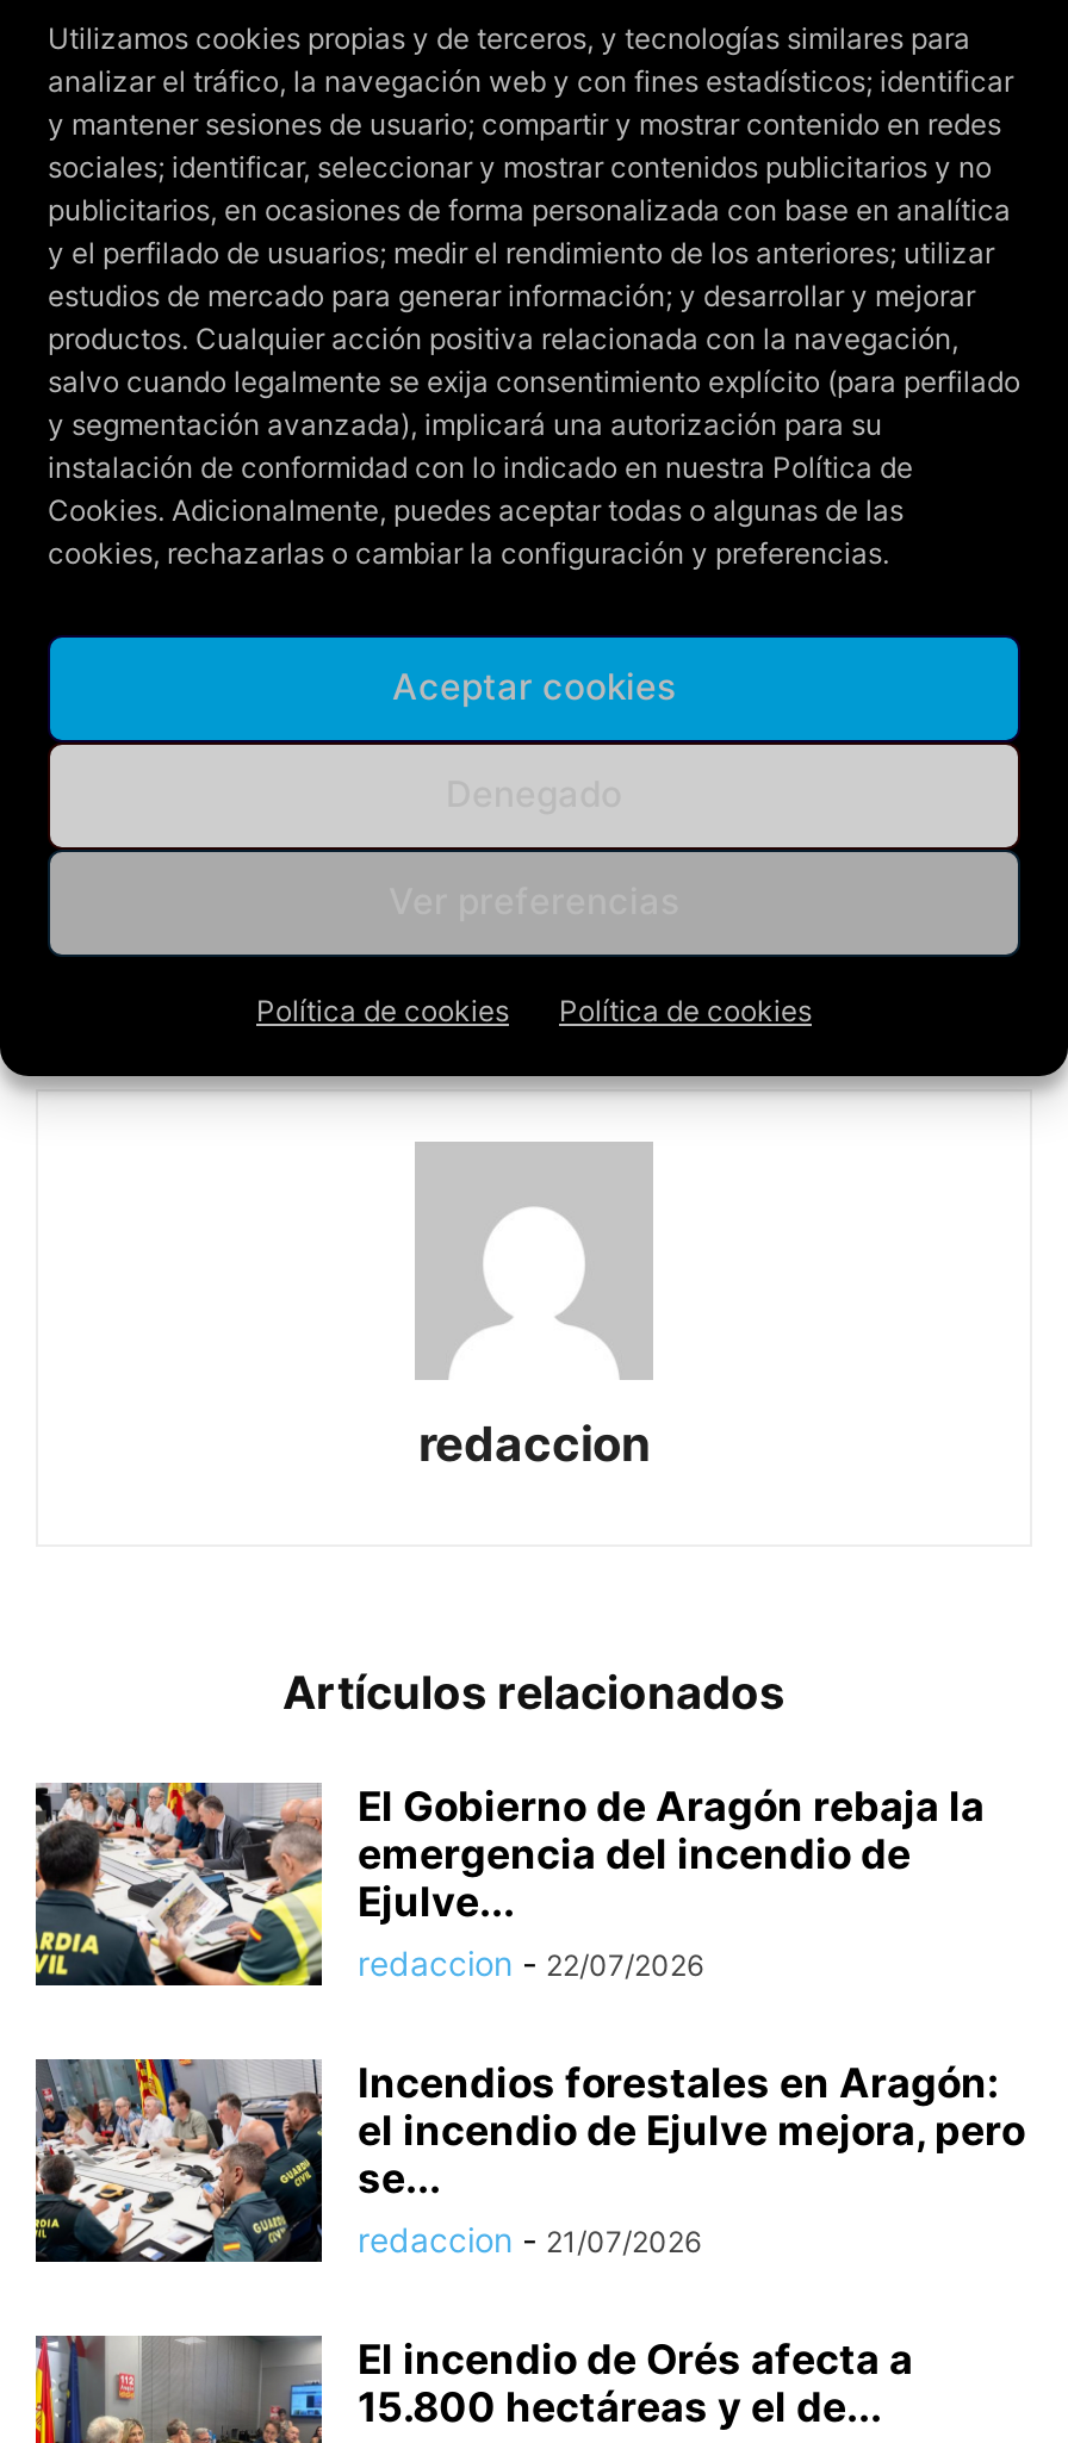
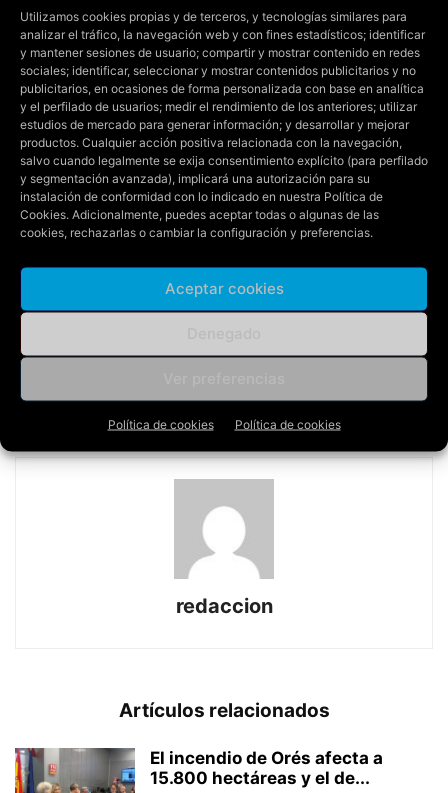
- [image]
- El Gobierno de Aragón rebaja la
- emergencia del incendio de
- Ejulve...
- redaccion - 22/07/2026
- Incendios forestales en Aragón:
- el incendio de Ejulve mejora, pero
- se...
- redaccion - 21/07/2026

- [image]
